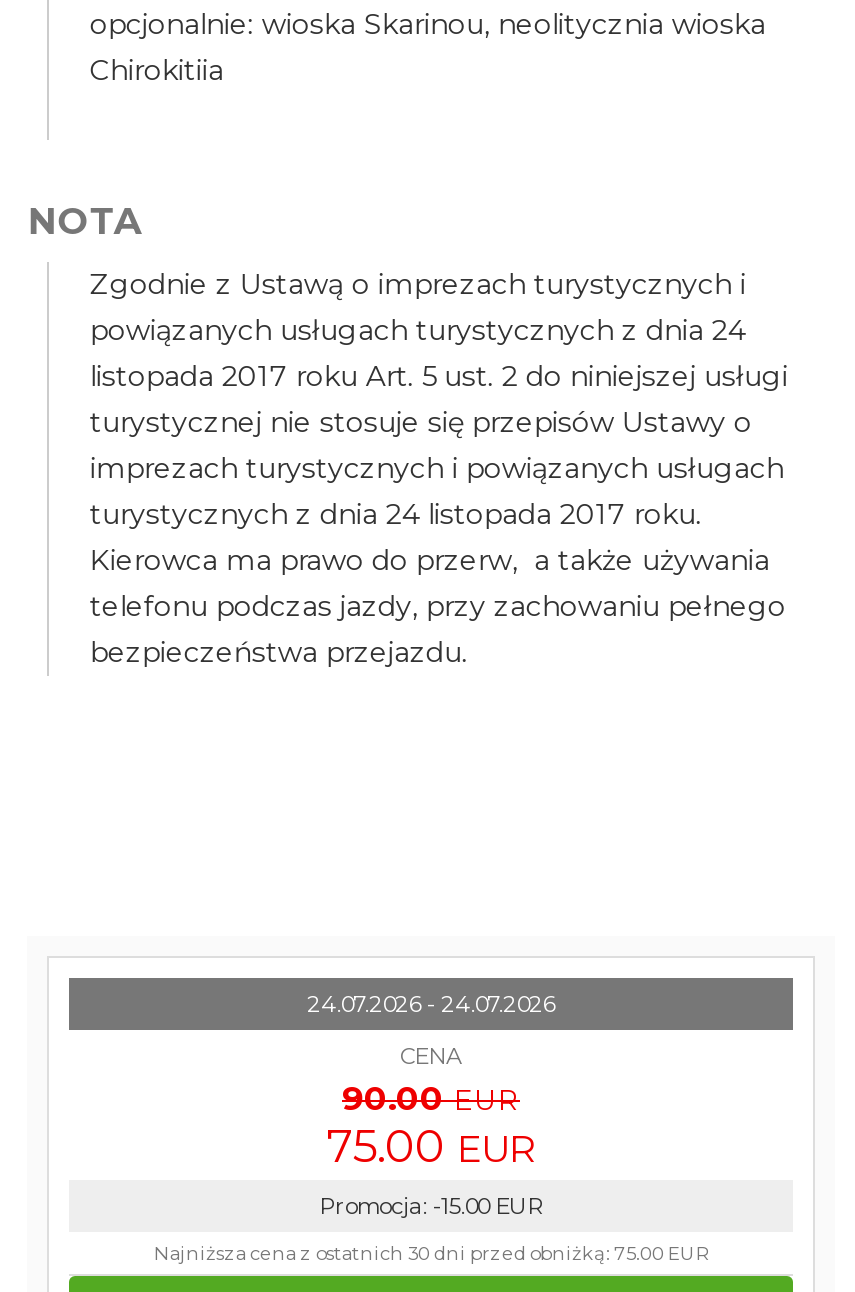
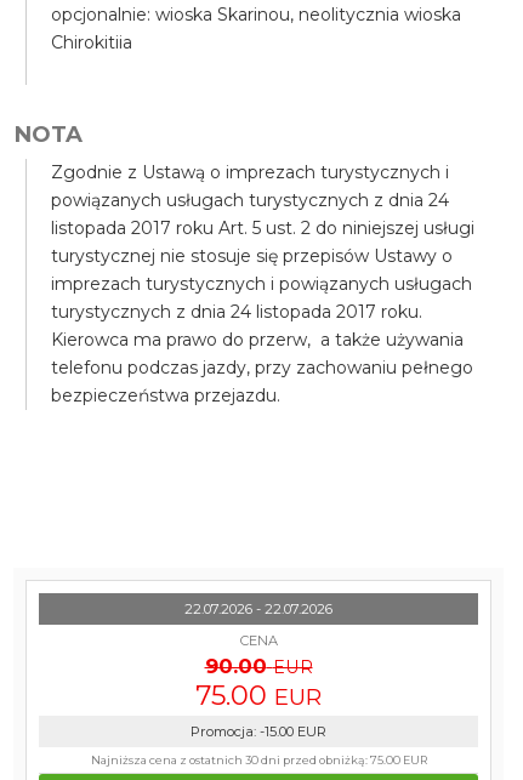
- 24.07.2026 - 24.07.2026
+ 22.07.2026 - 22.07.2026
